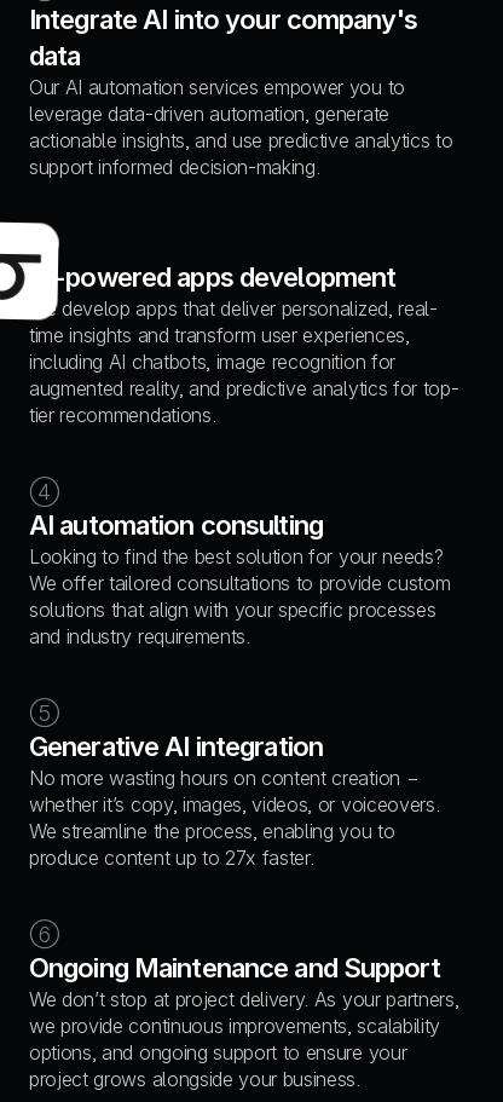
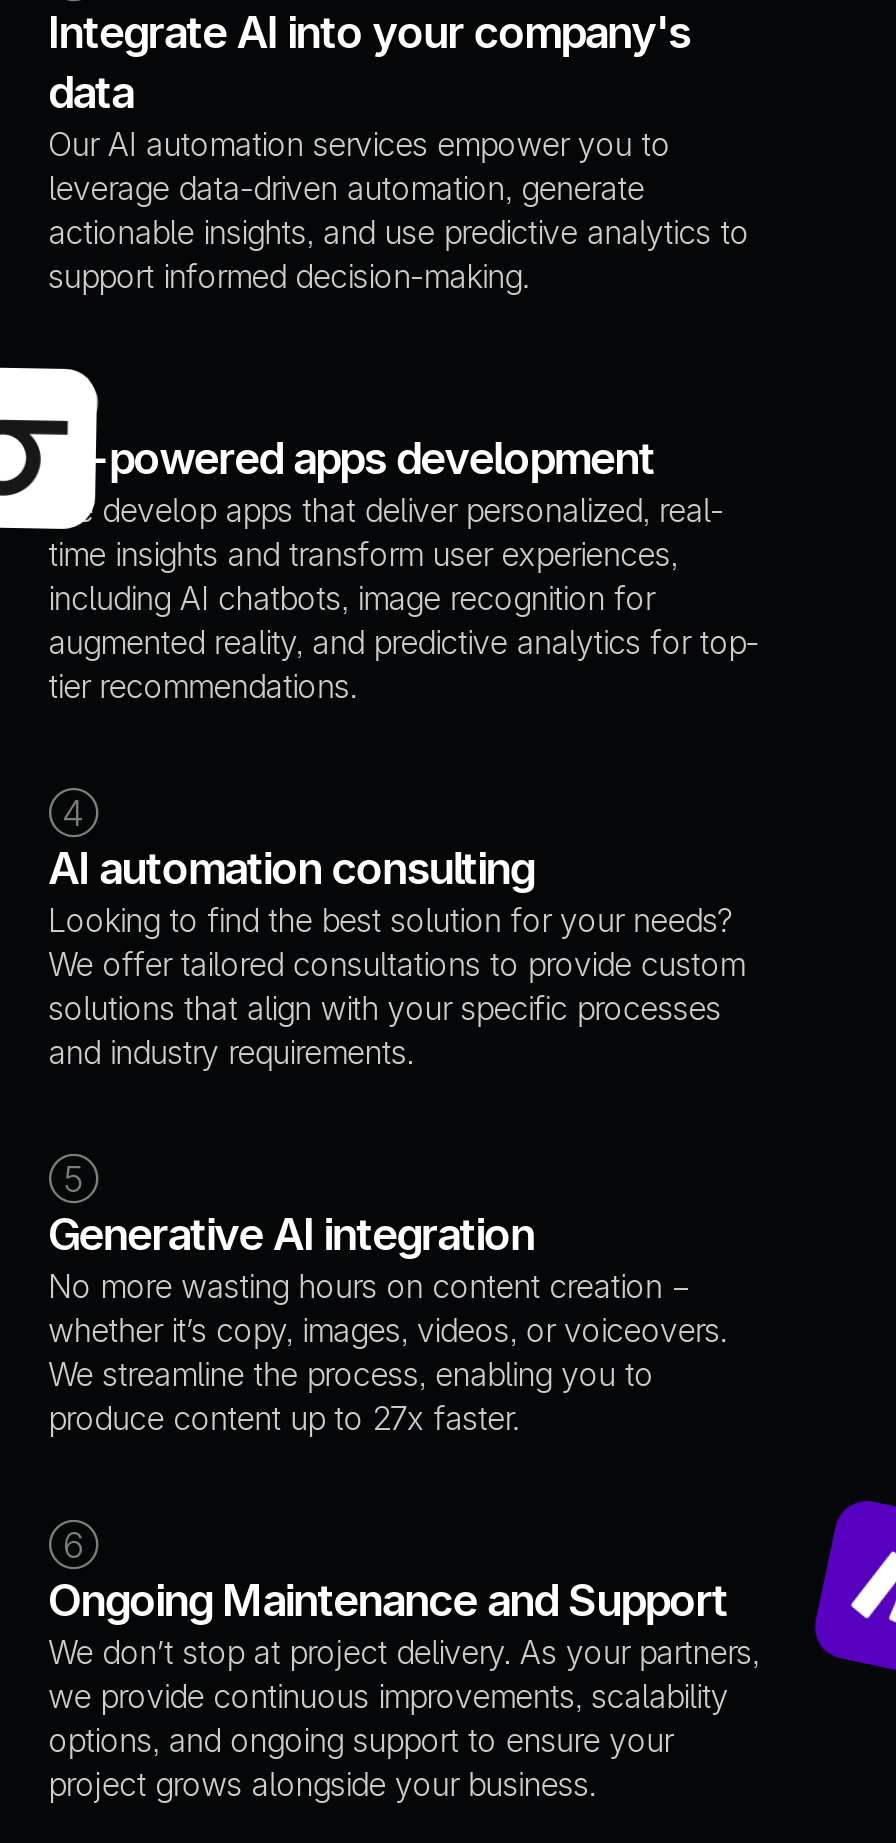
+ [image]
